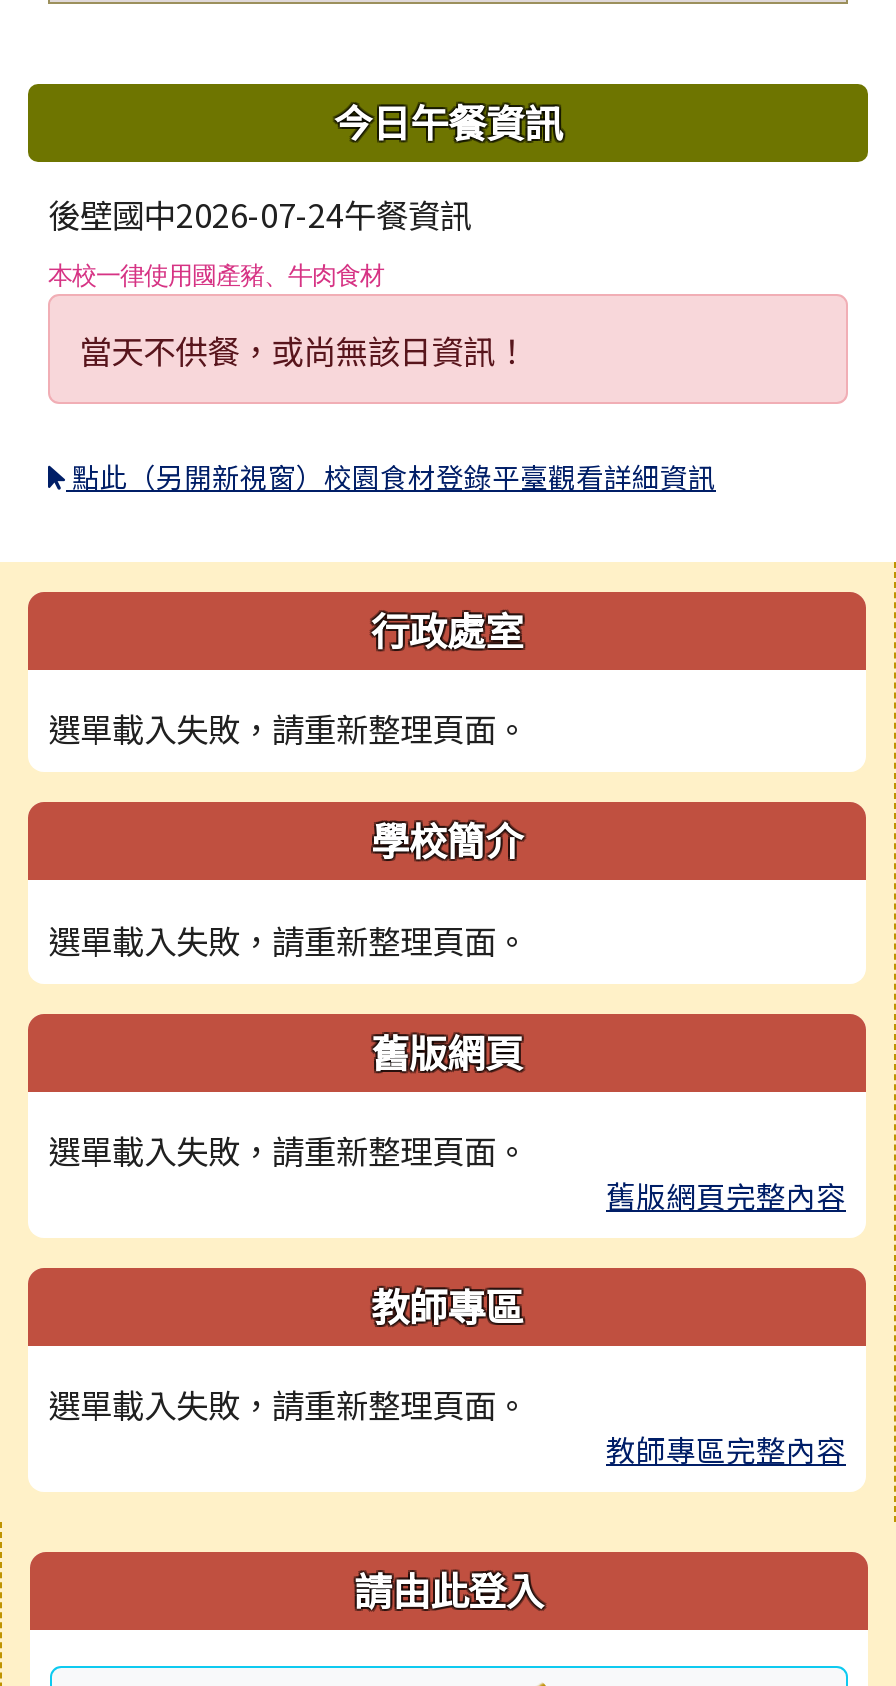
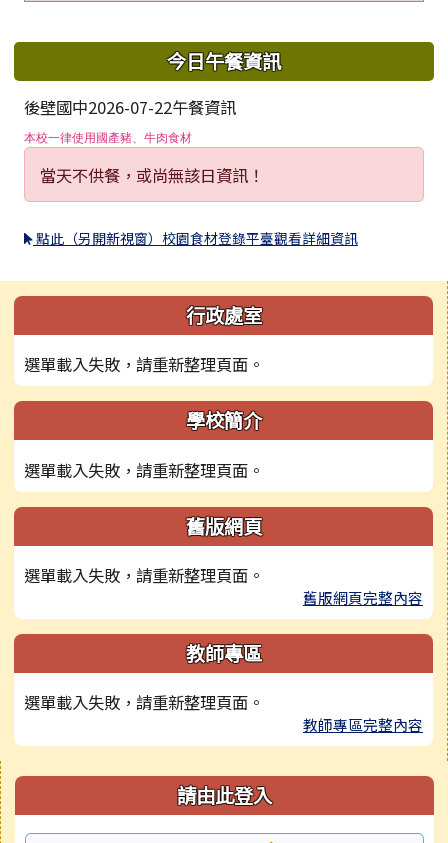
- 後壁國中2026-07-24午餐資訊
+ 後壁國中2026-07-22午餐資訊
